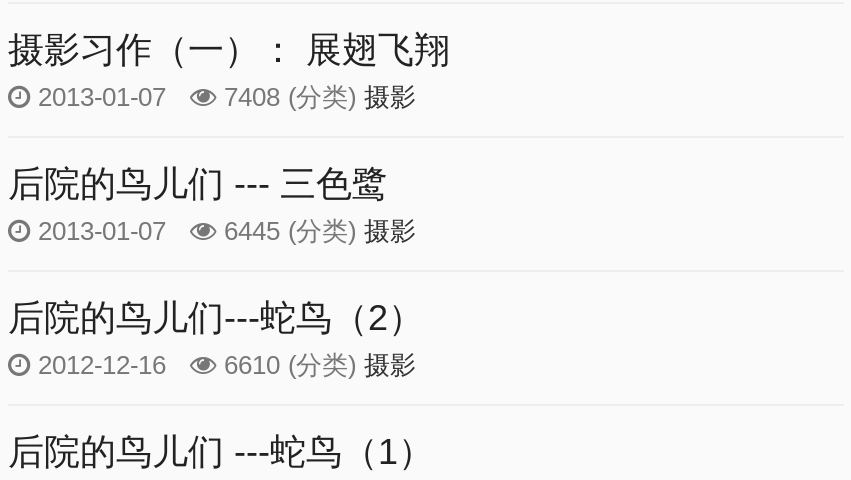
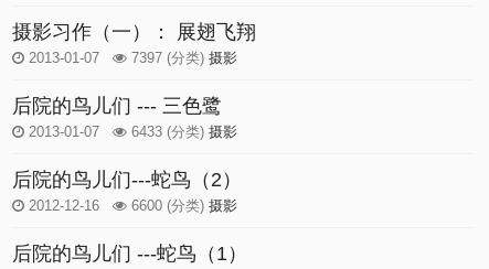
- 2013-01-07 7408 (分类)摄影
+ 2013-01-07 7397 (分类)摄影

- 2013-01-07 6445 (分类)摄影
+ 2013-01-07 6433 (分类)摄影

- 2012-12-16 6610 (分类)摄影
+ 2012-12-16 6600 (分类)摄影
